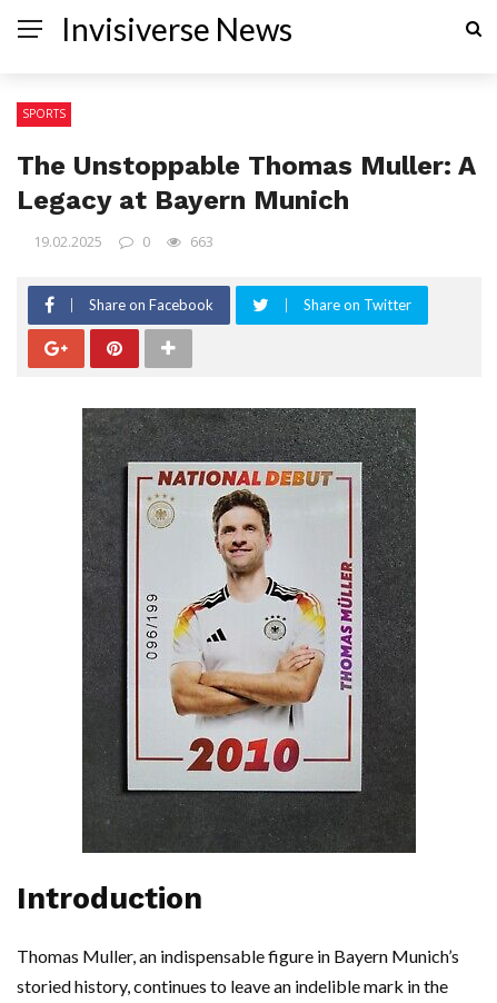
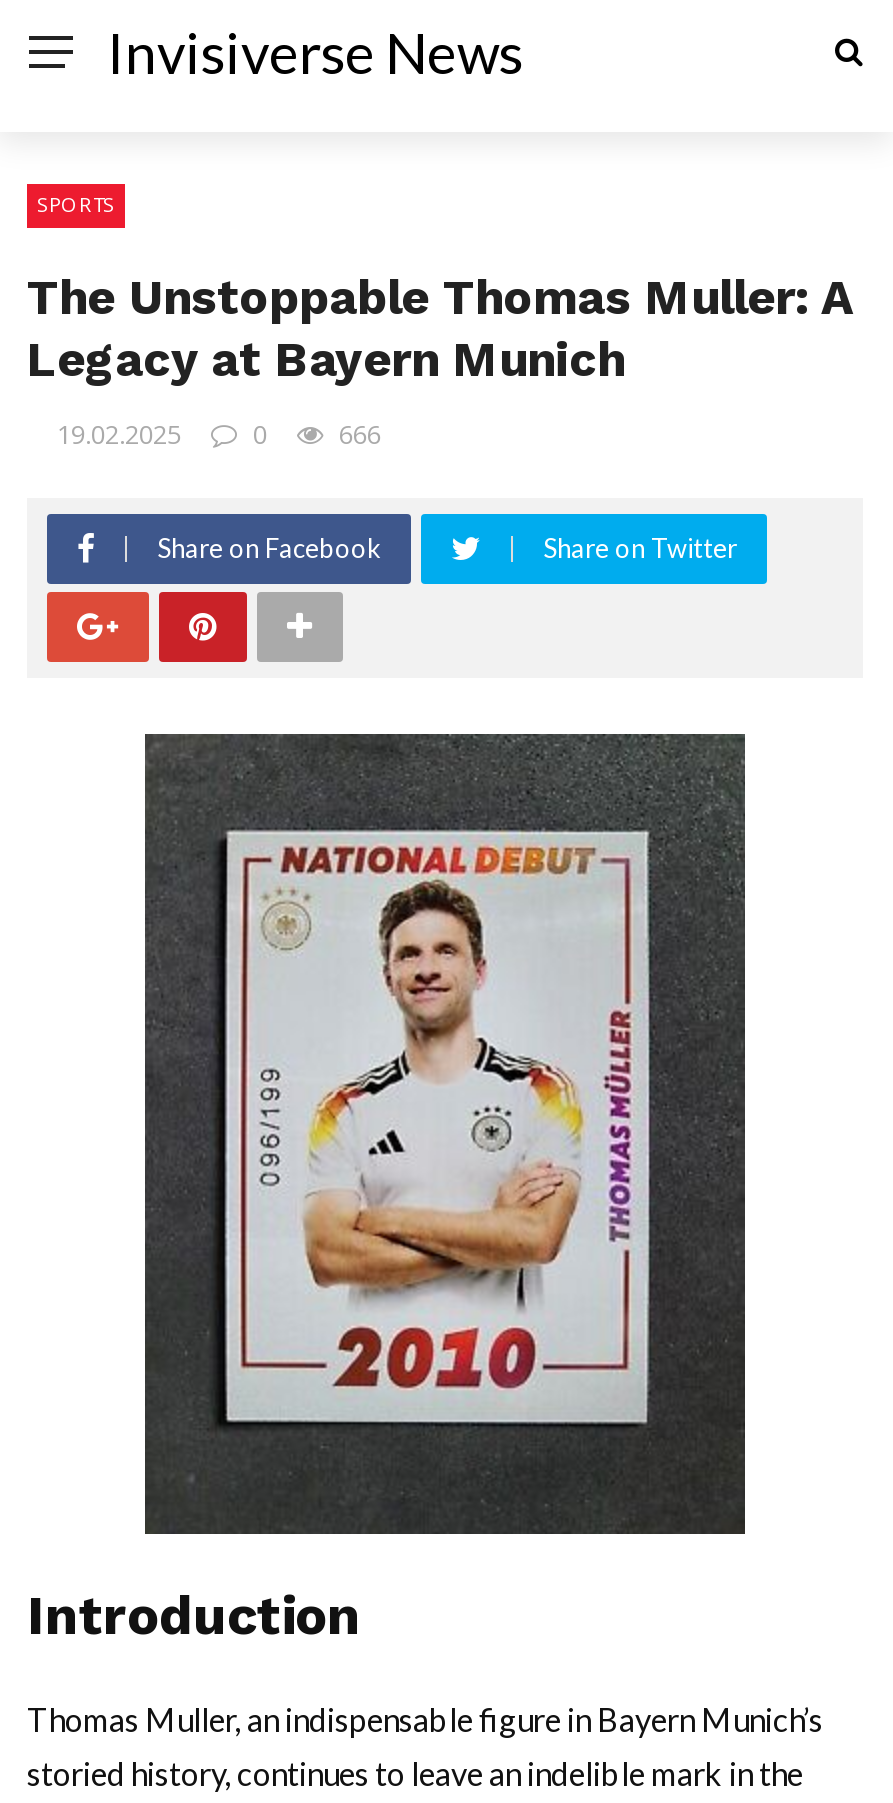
- 19.02.2025 0 663
+ 19.02.2025 0 666
